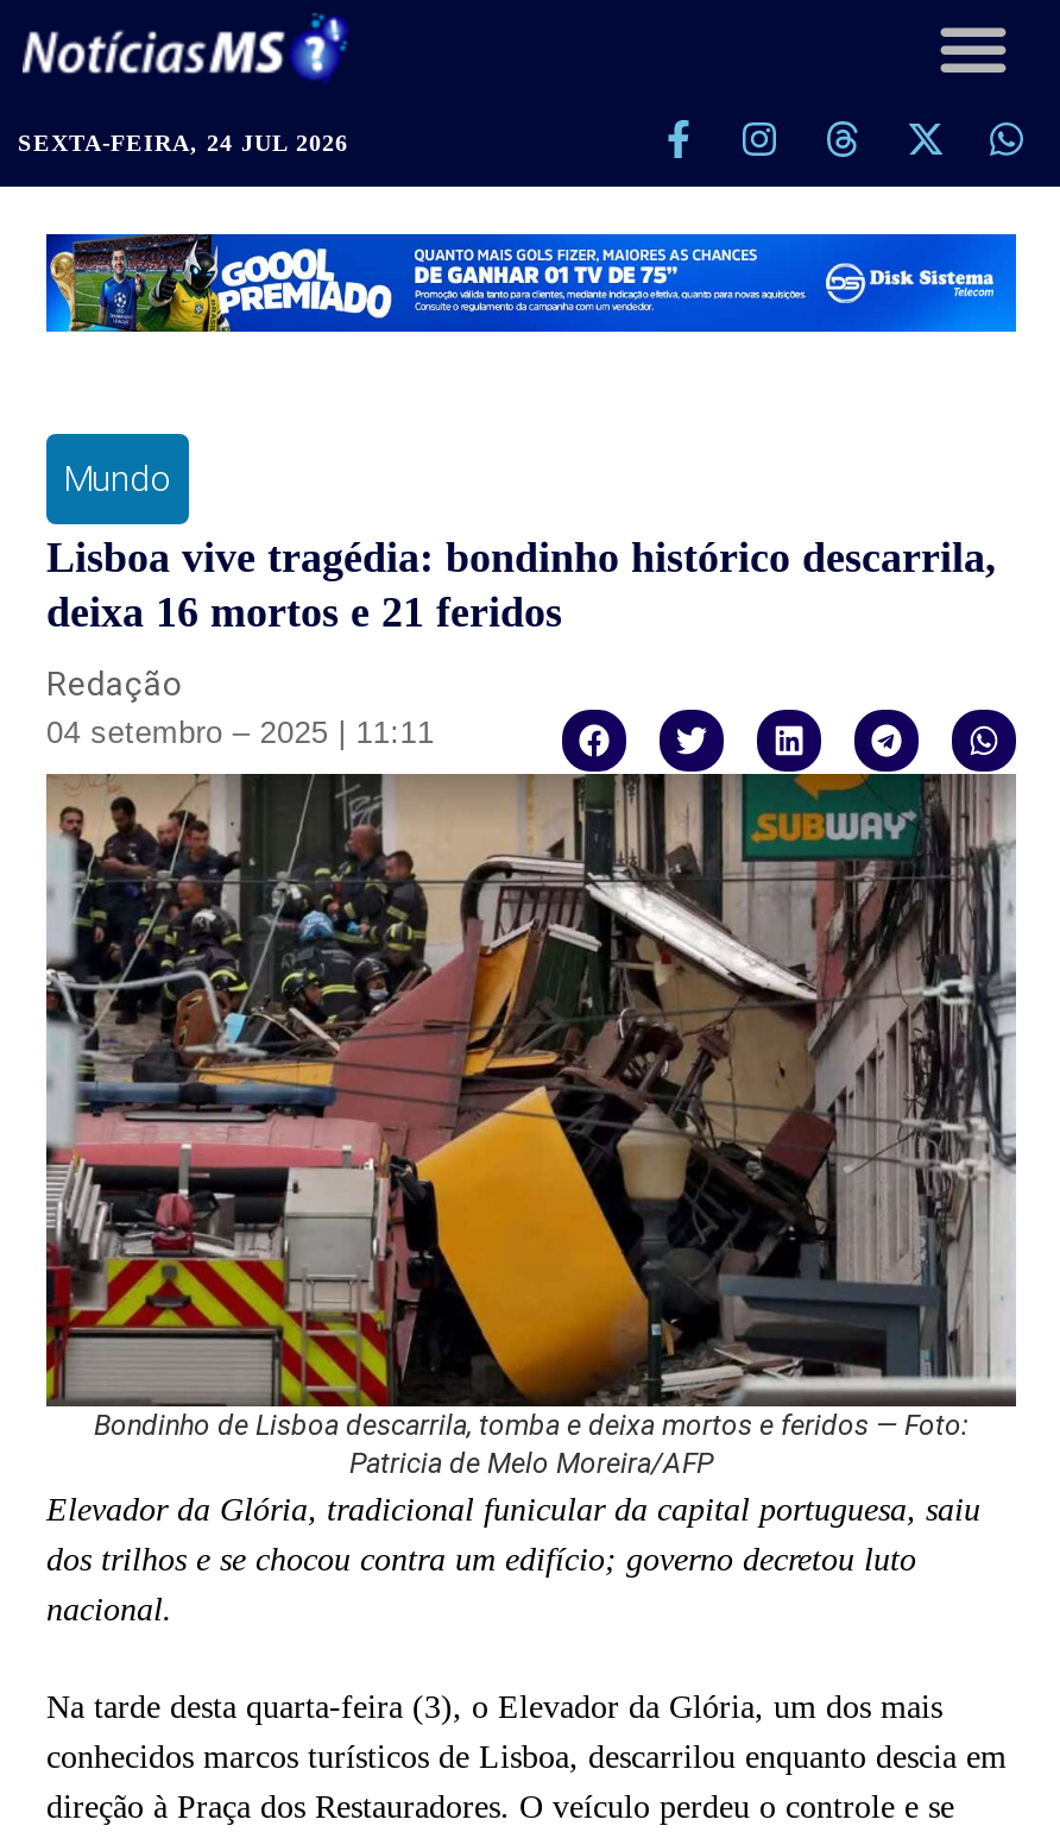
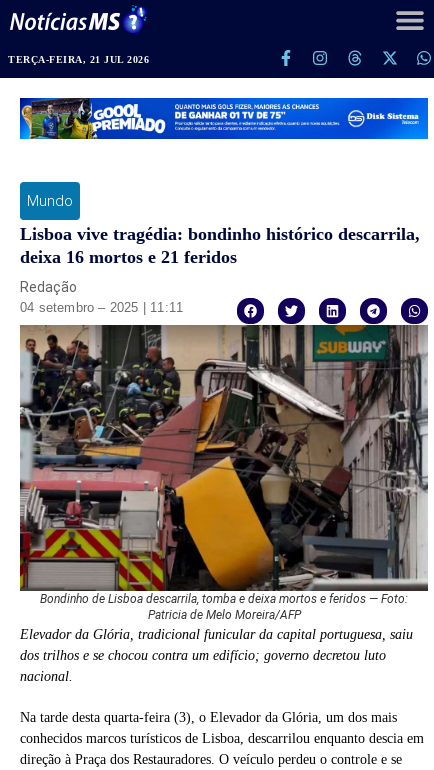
- SEXTA-FEIRA, 24 JUL 2026
+ TERÇA-FEIRA, 21 JUL 2026
